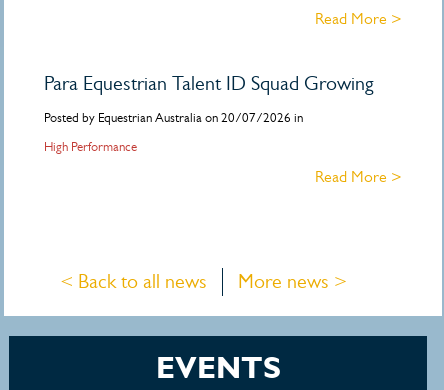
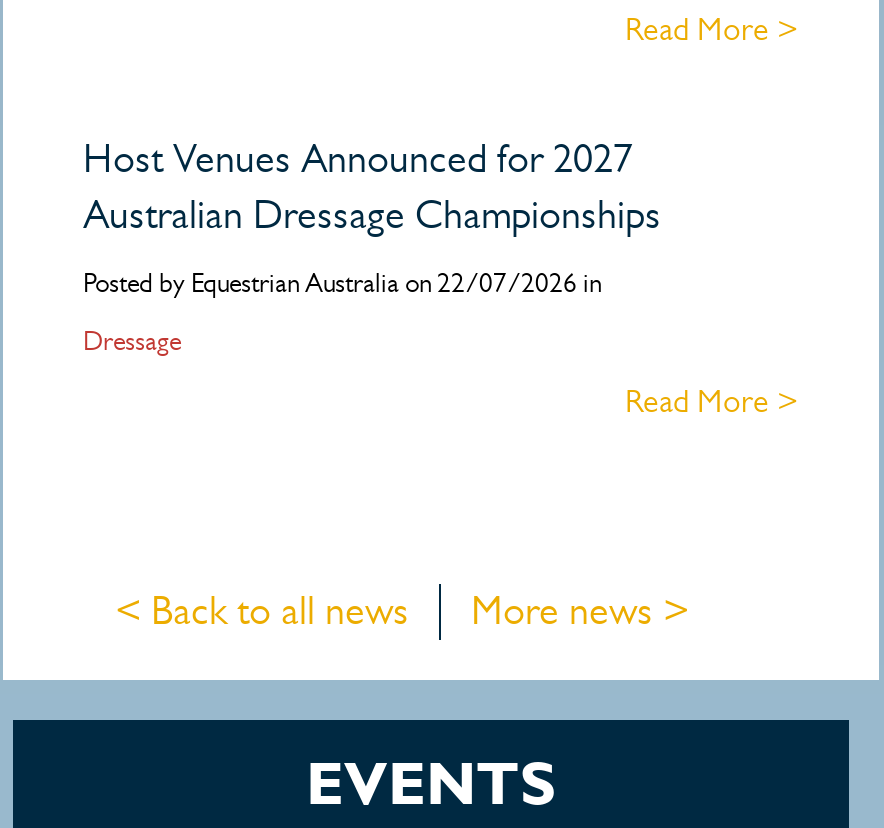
- Para Equestrian Talent ID Squad Growing
+ Host Venues Announced for 2027
+ Australian Dressage Championships

- Posted by Equestrian Australia on 20/07/2026 in
+ Posted by Equestrian Australia on 22/07/2026 in

- High Performance
+ Dressage
